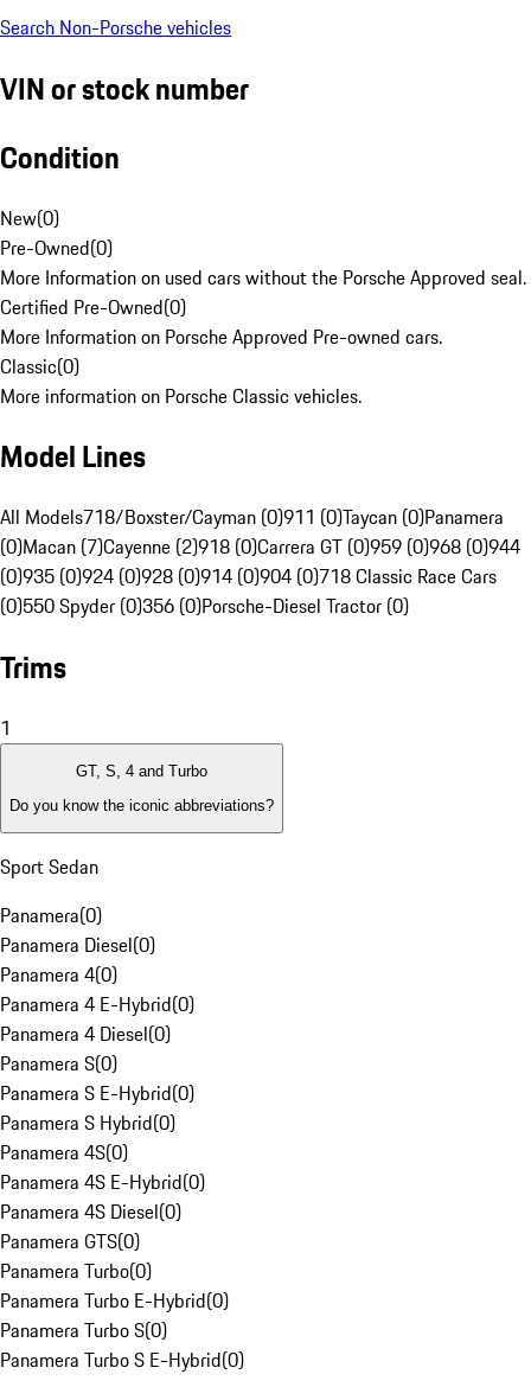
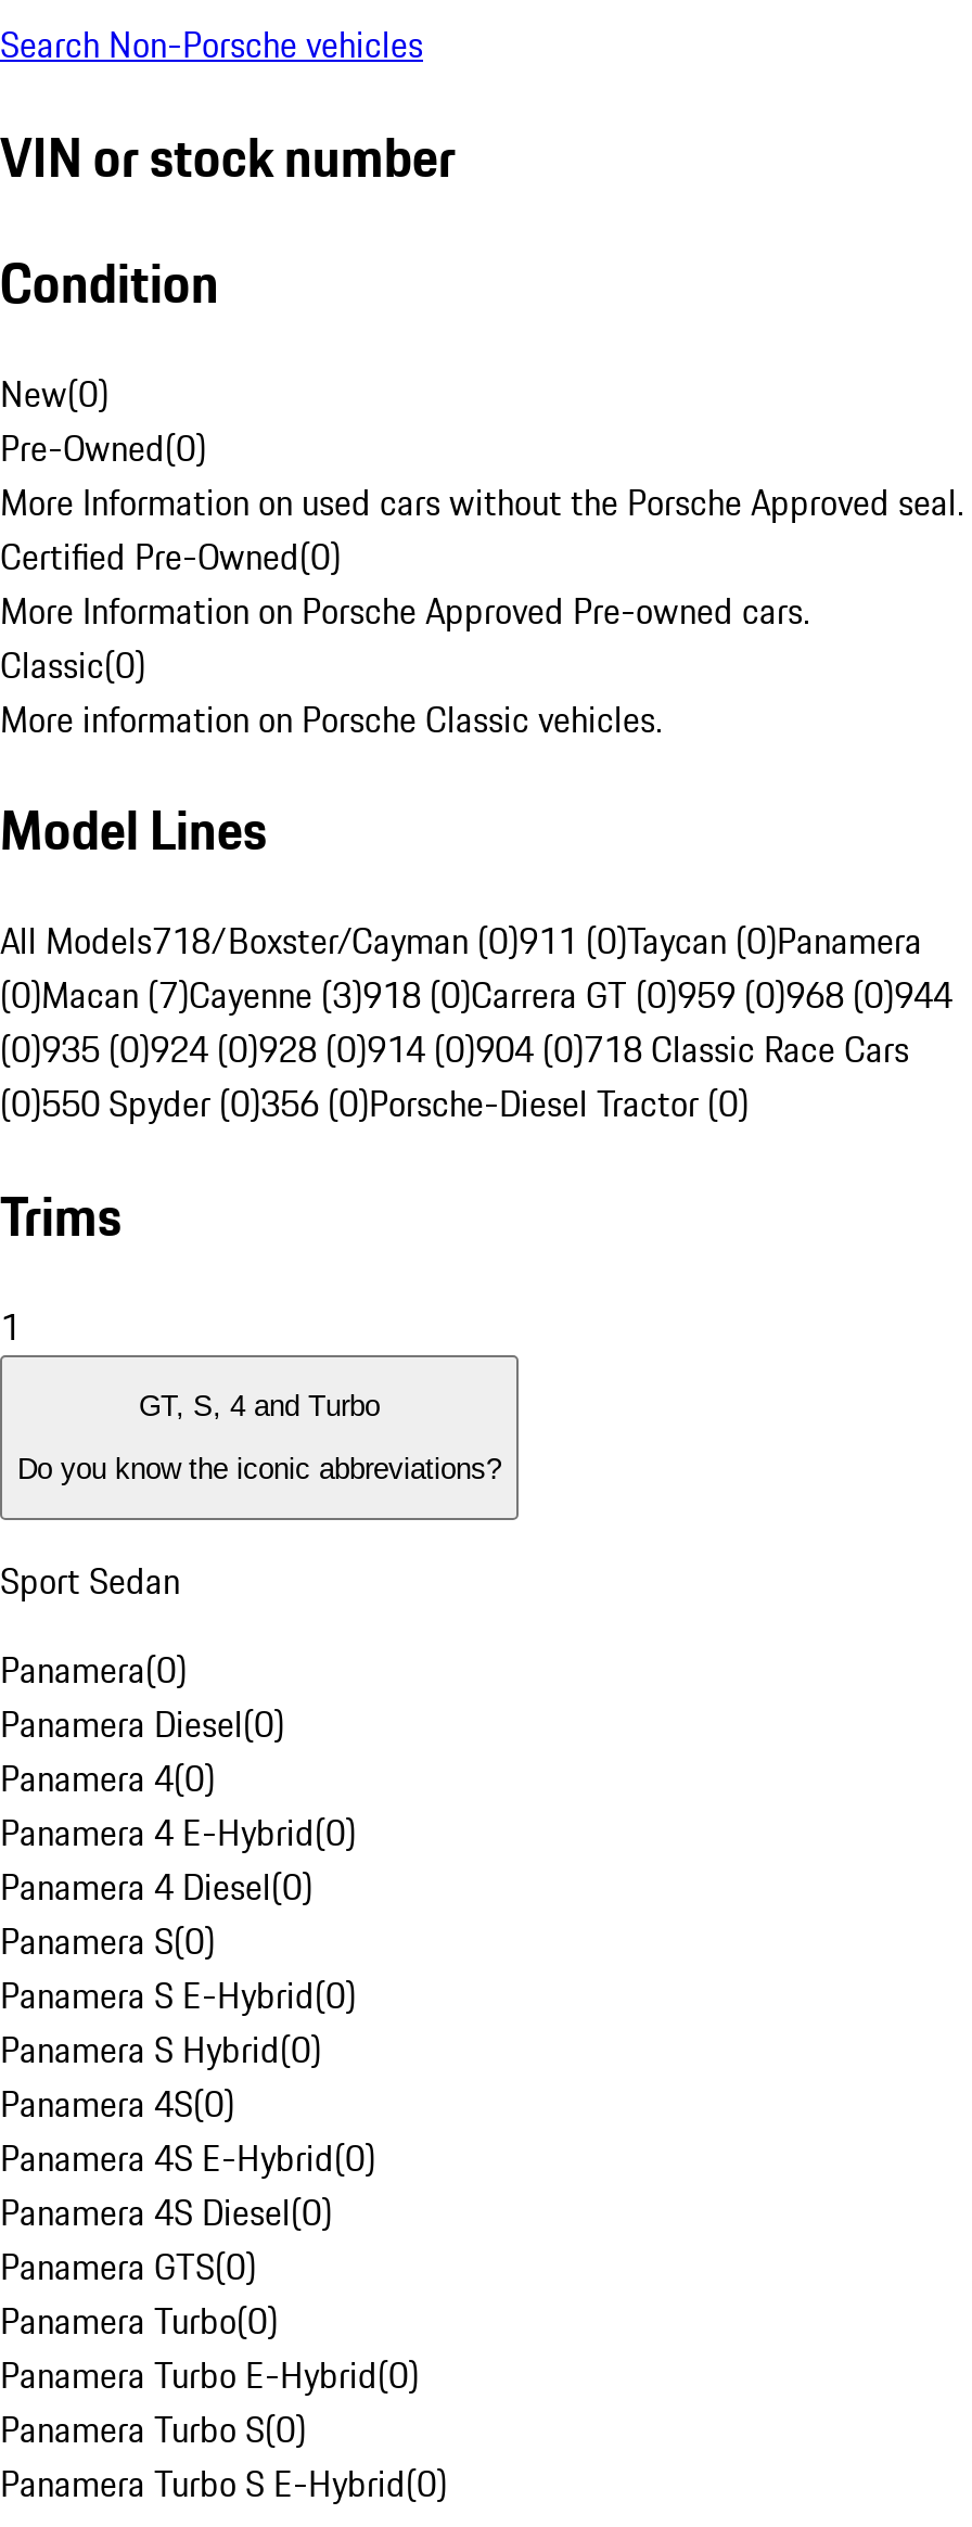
- (0)Macan (7)Cayenne (2)918 (0)Carrera GT (0)959 (0)968 (0)944
+ (0)Macan (7)Cayenne (3)918 (0)Carrera GT (0)959 (0)968 (0)944
